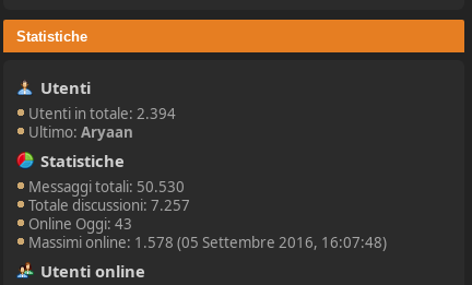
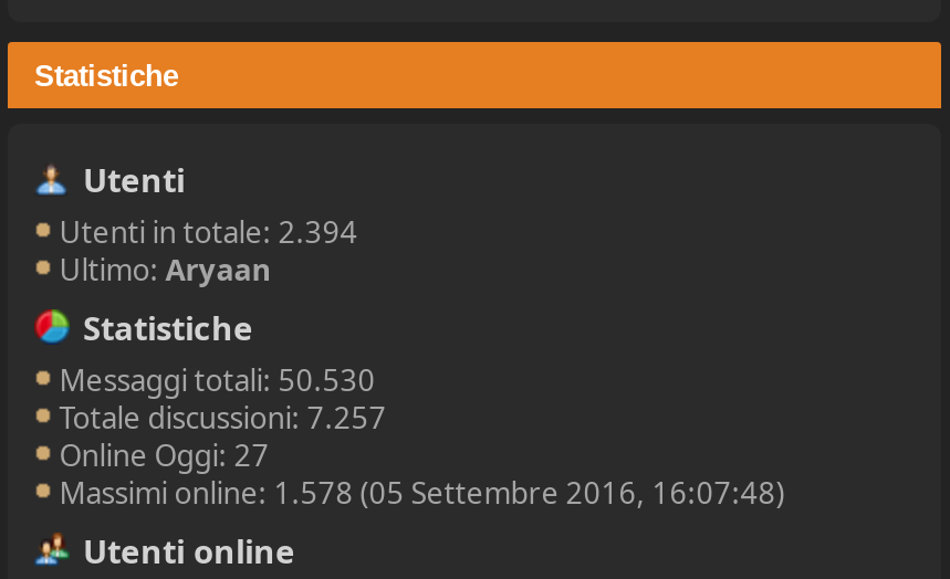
- Online Oggi: 43
+ Online Oggi: 27
